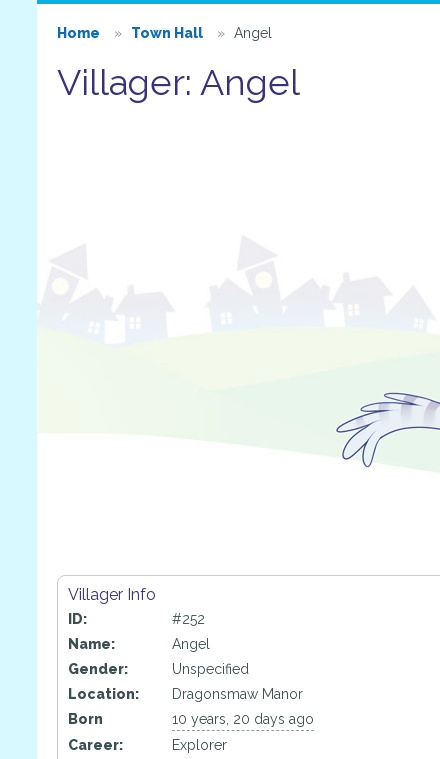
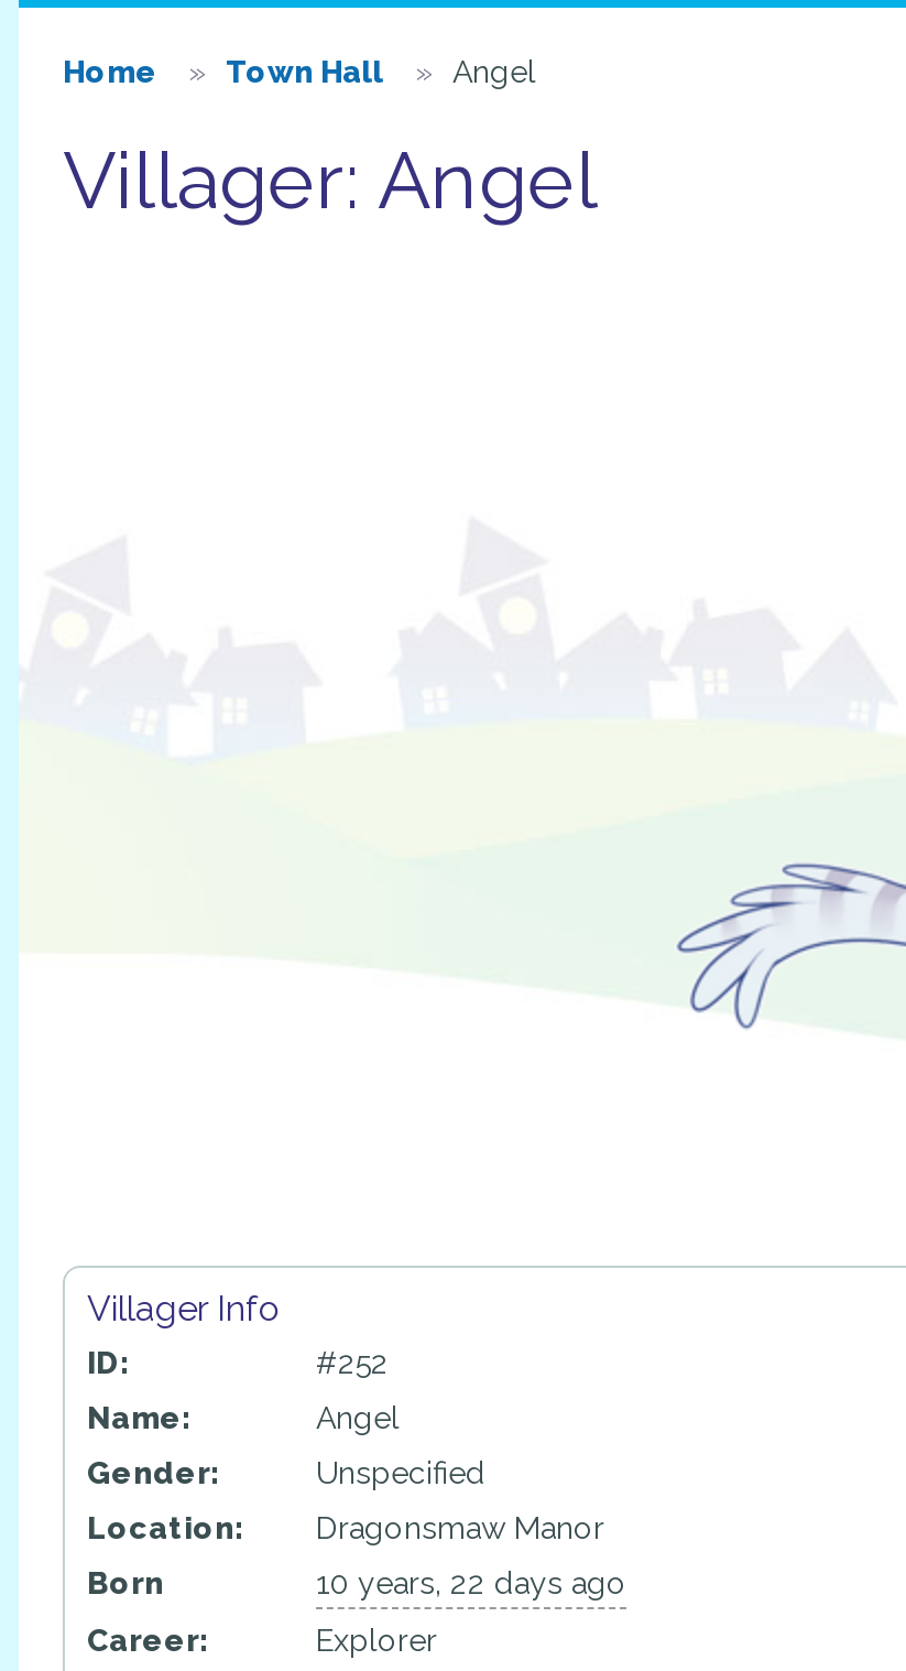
- 10 years, 20 days ago
+ 10 years, 22 days ago
